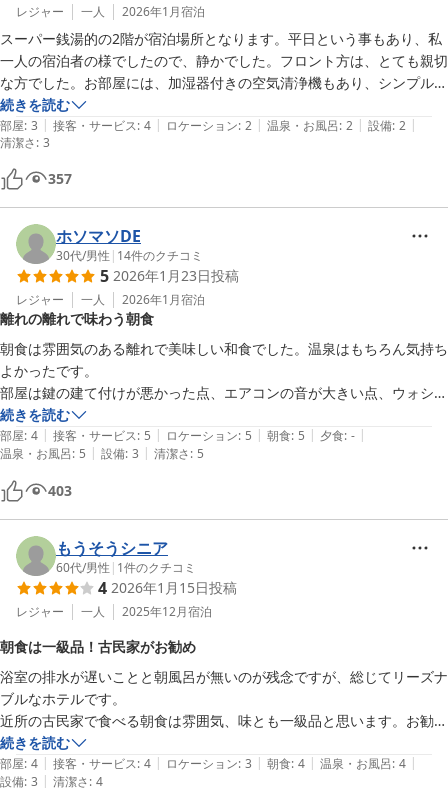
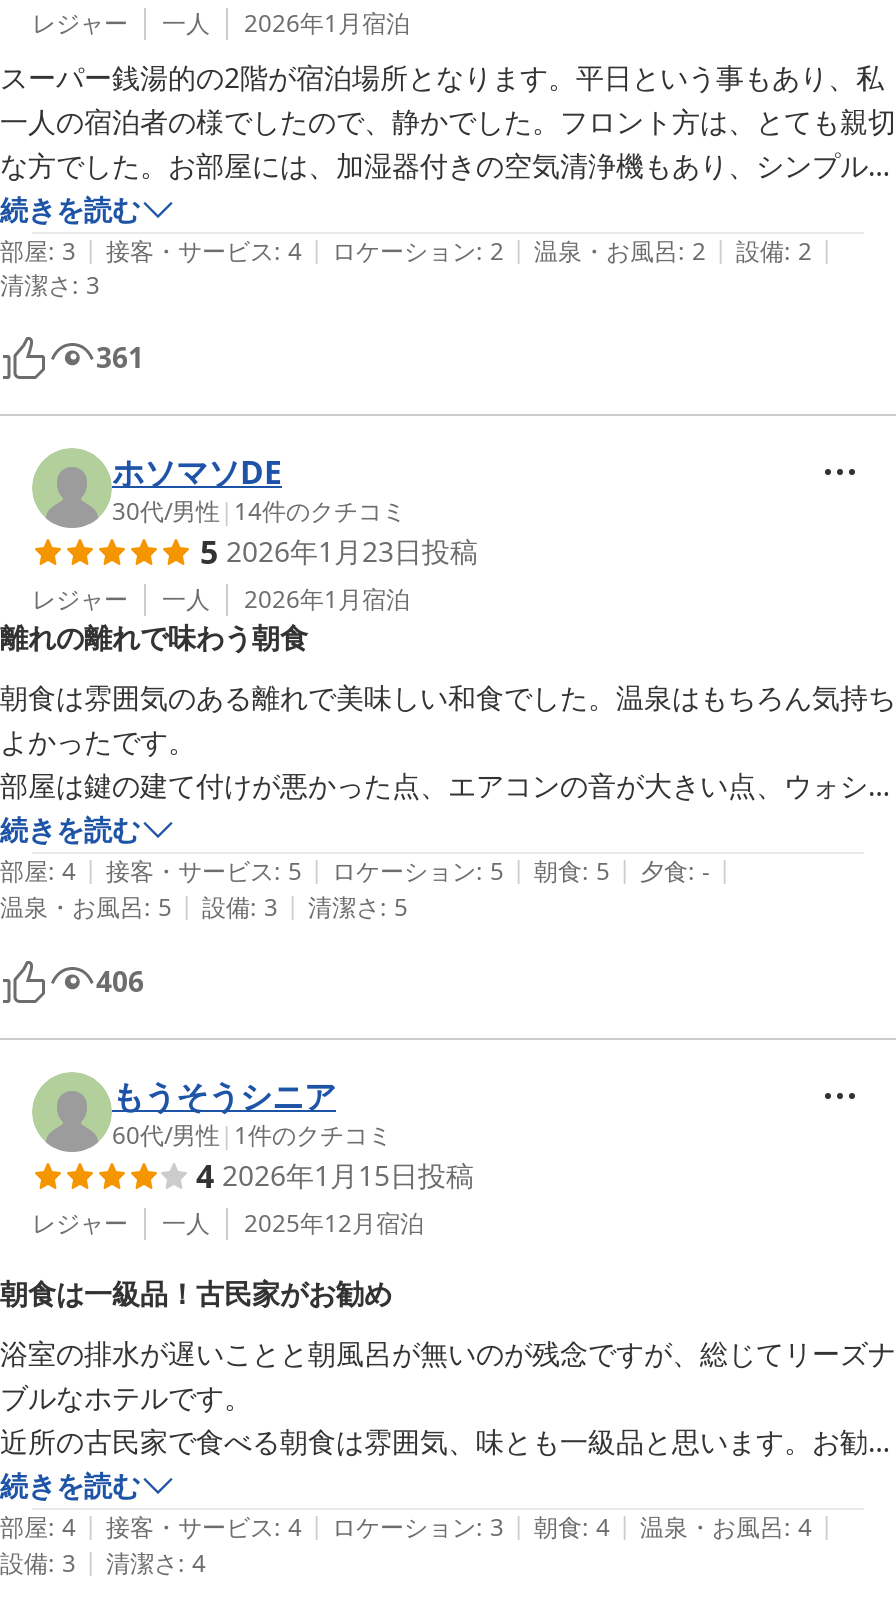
- 357
+ 361

- 403
+ 406
